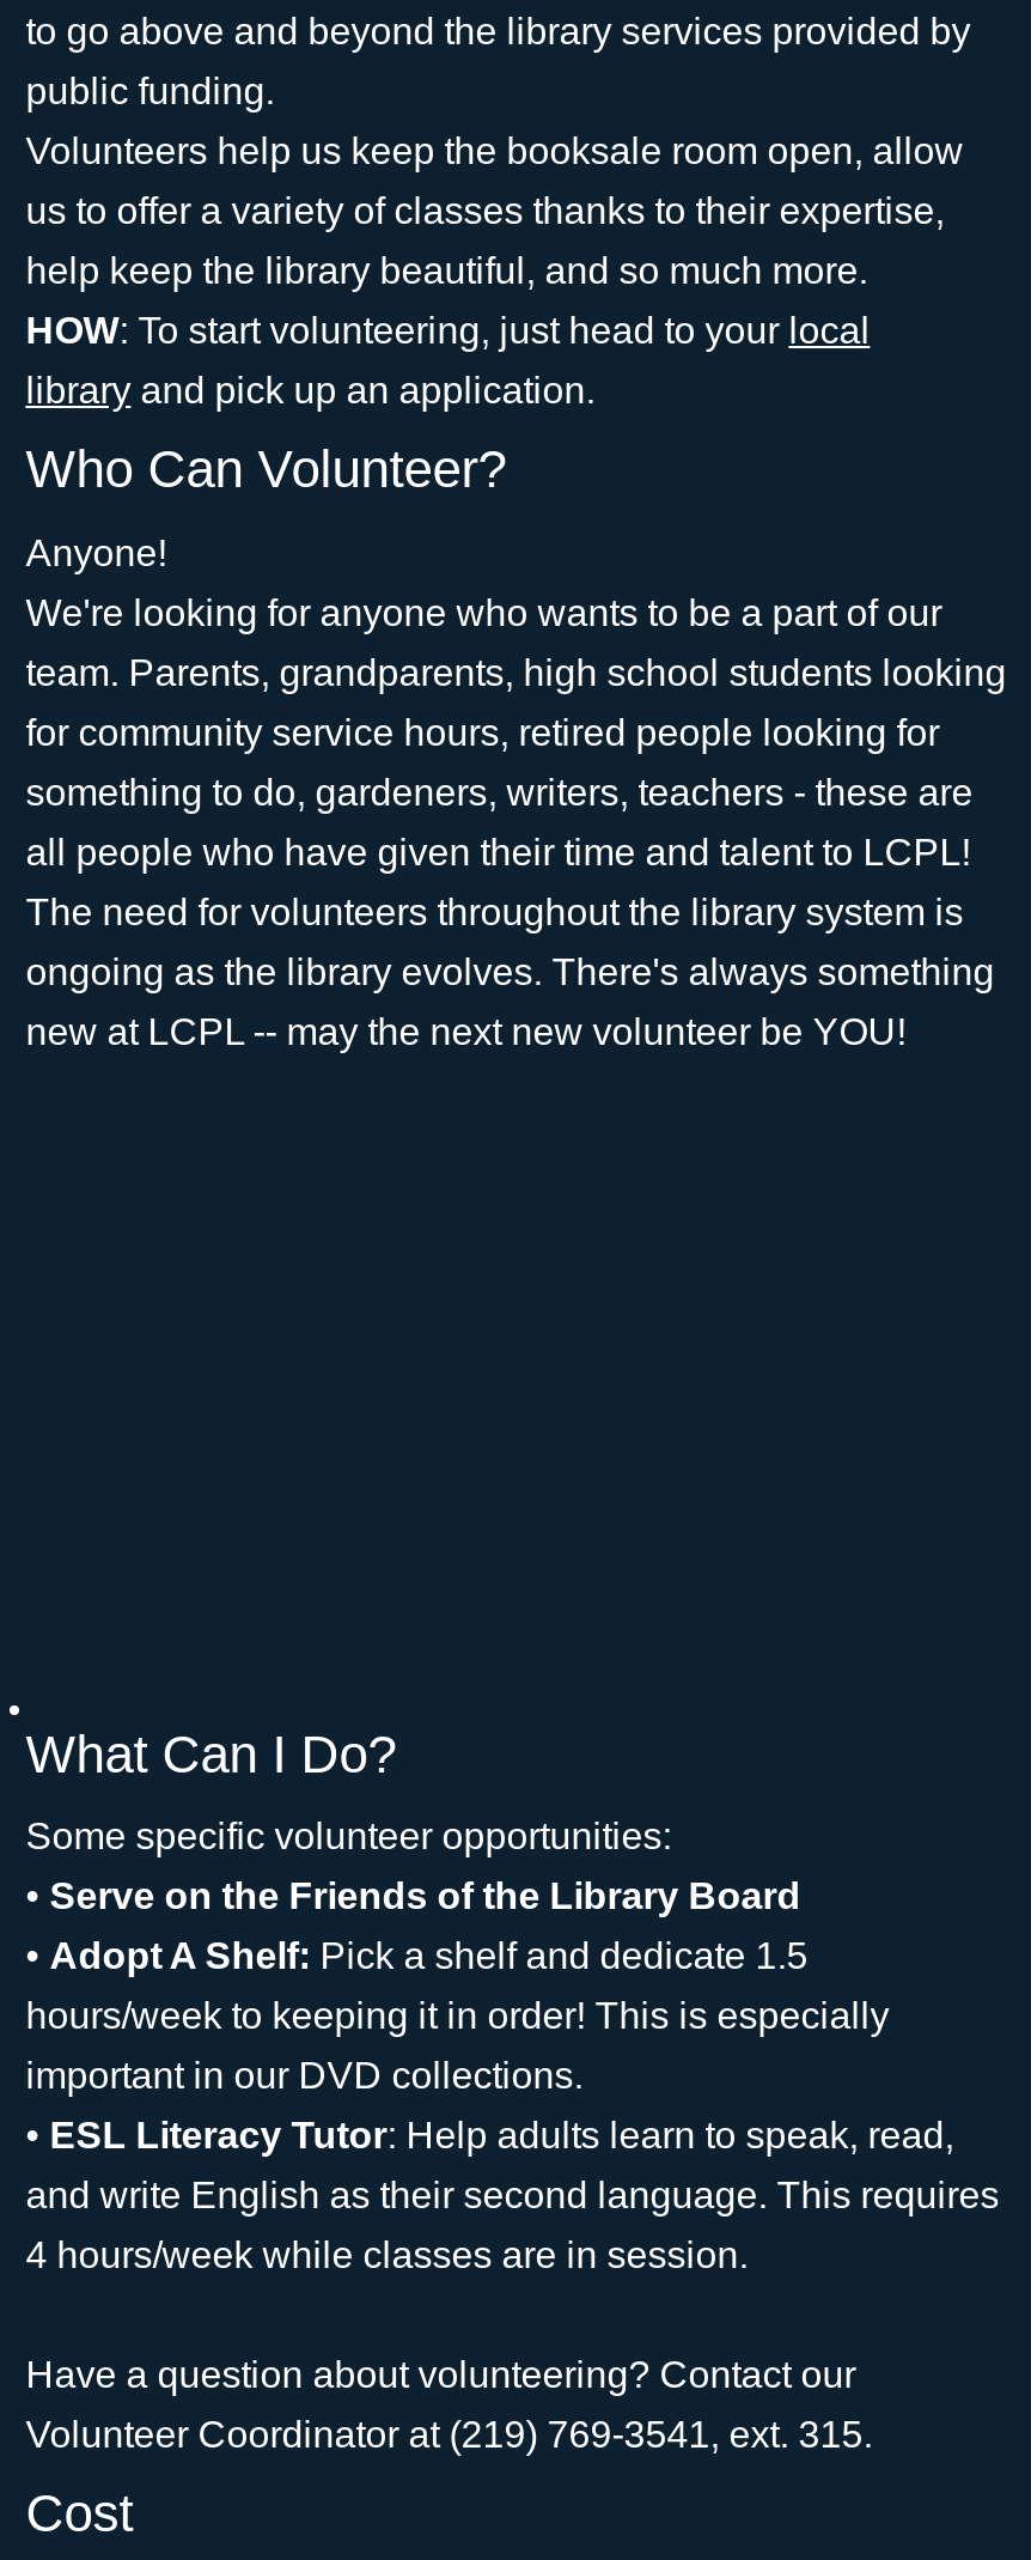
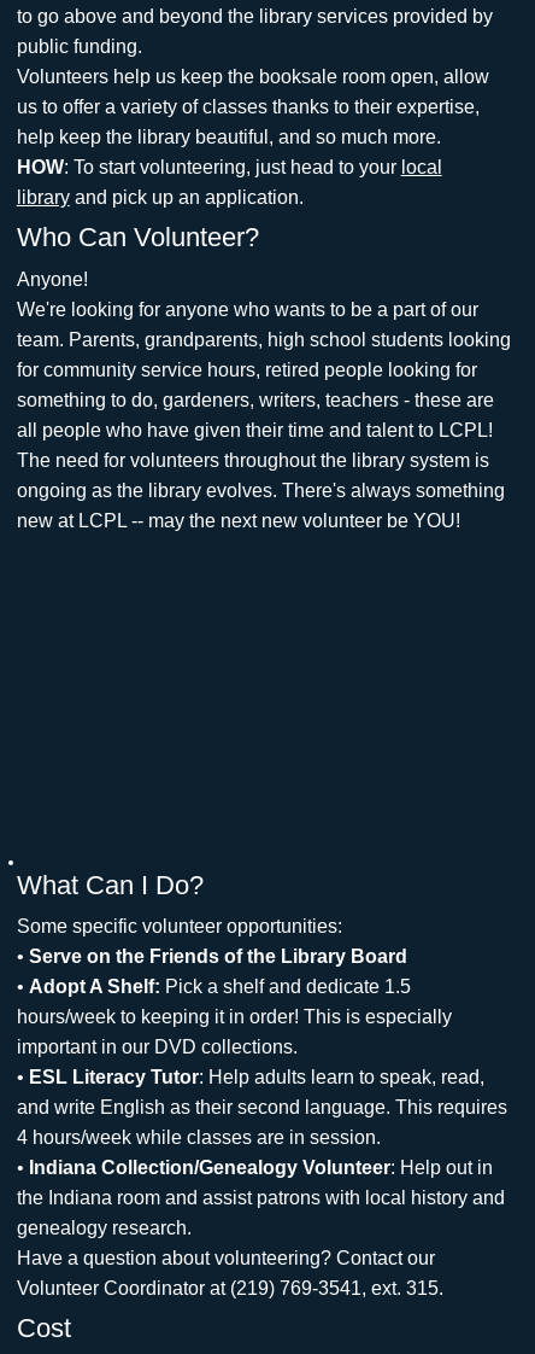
+ • Indiana Collection/Genealogy Volunteer: Help out in
+ the Indiana room and assist patrons with local history and
+ genealogy research.
